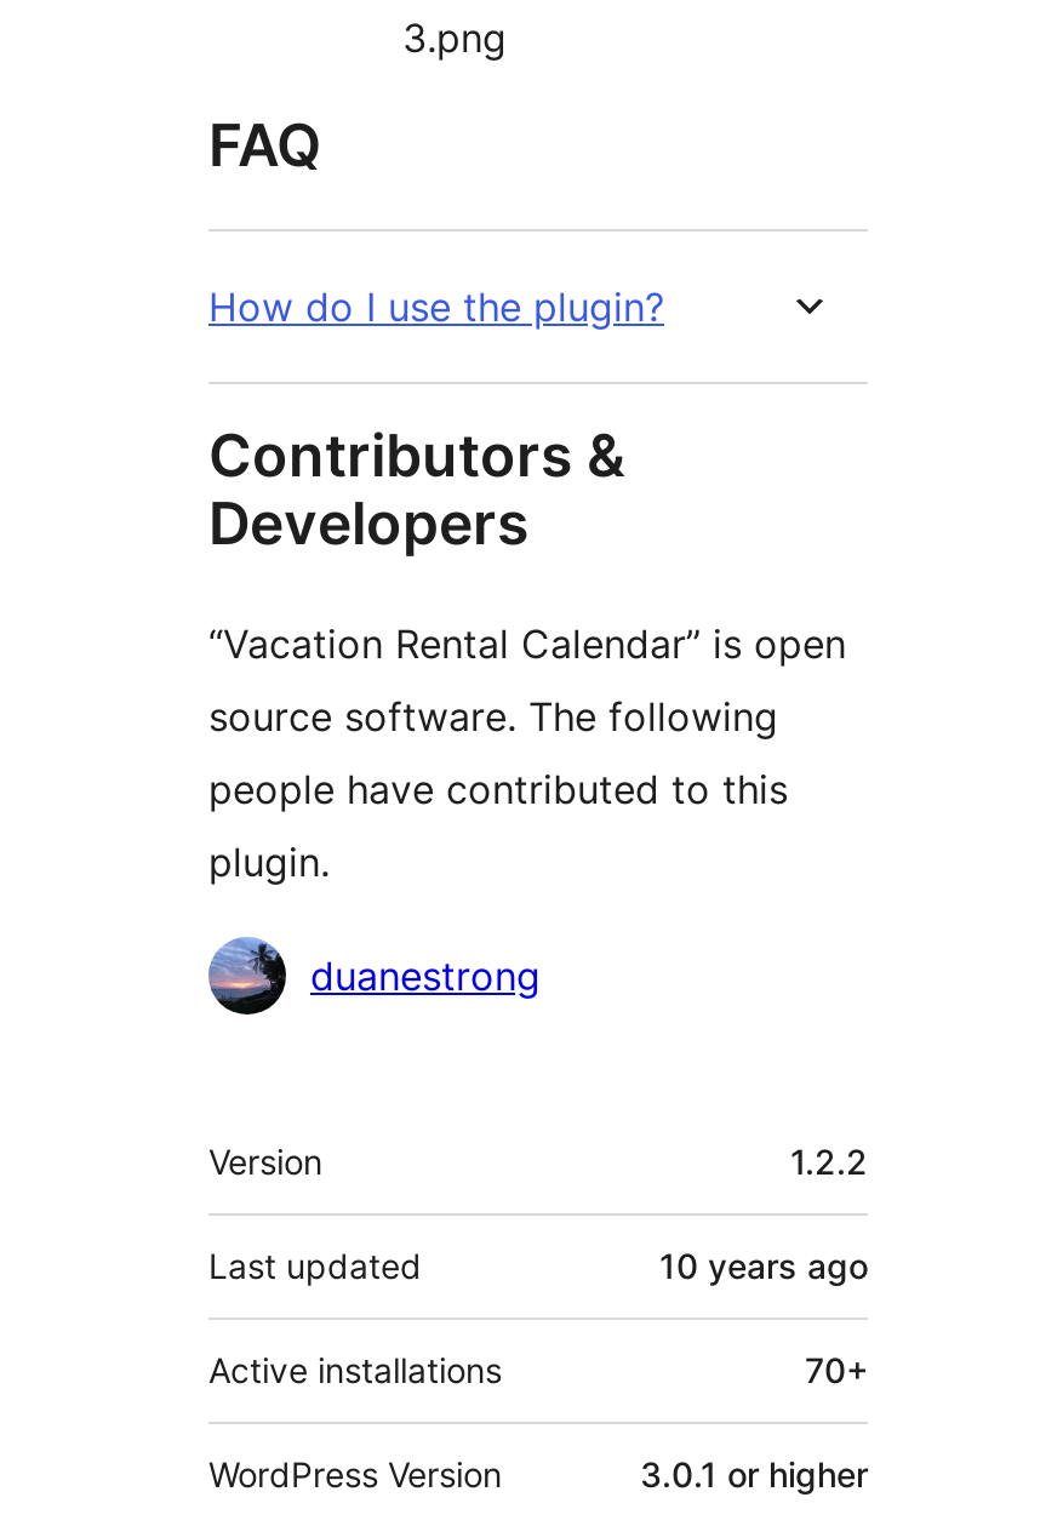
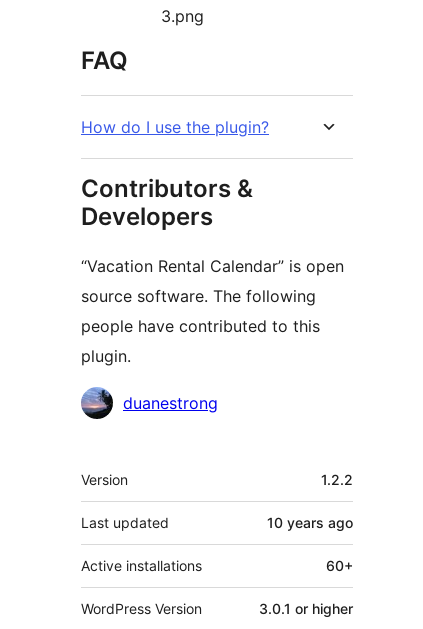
- 70+
+ 60+
